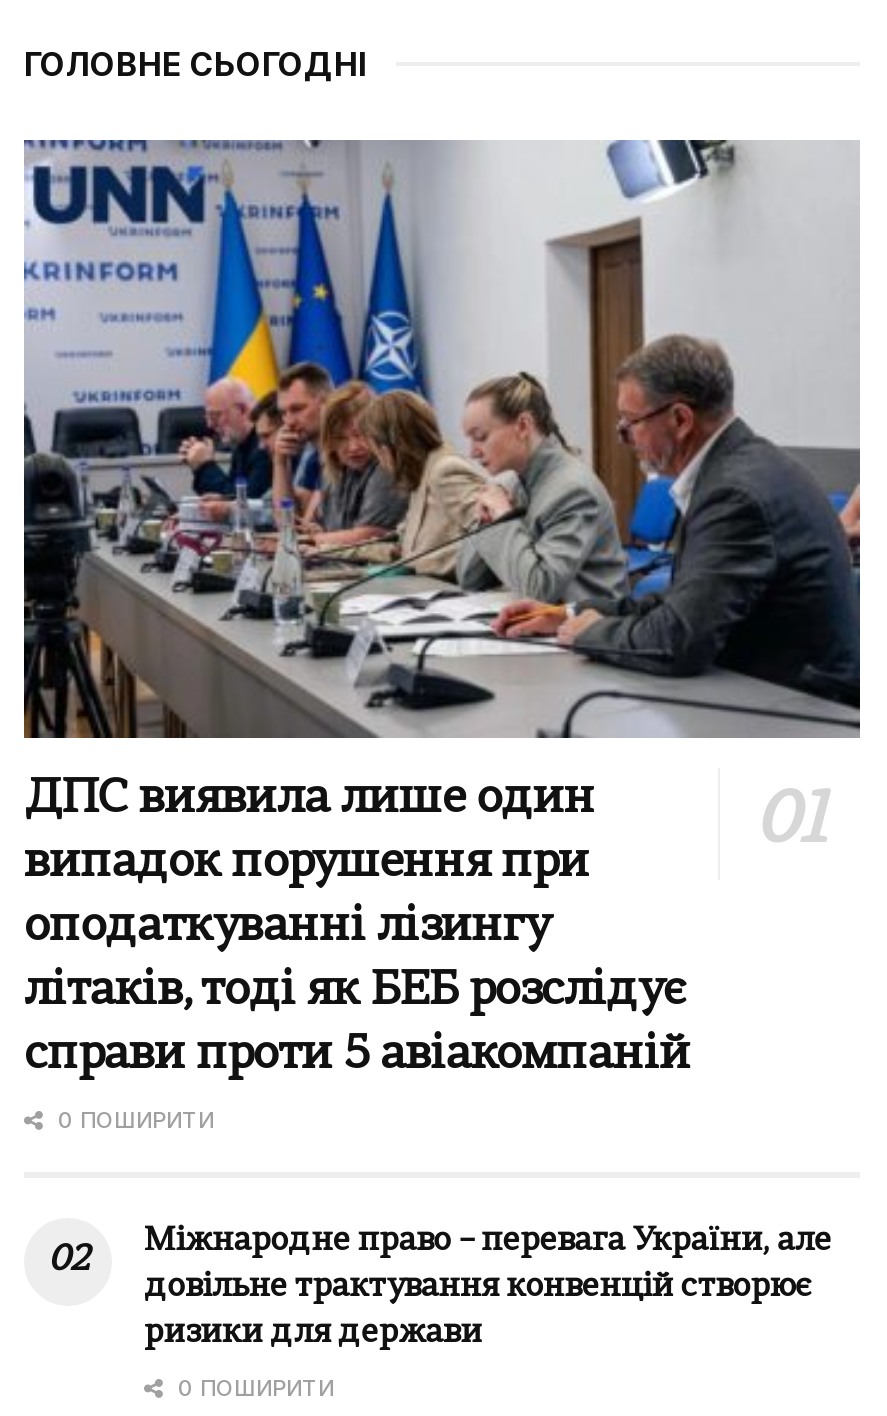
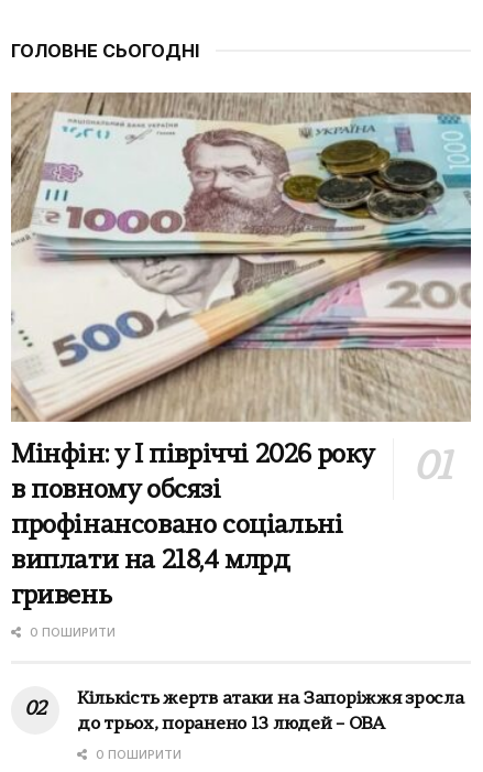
- [image]
- ДПС виявила лише один
- випадок порушення при
- оподаткуванні лізингу
- літаків, тоді як БЕБ розслідує
- справи проти 5 авіакомпаній
+ [image]
+ Мінфін: у І півріччі 2026 року
+ в повному обсязі
+ профінансовано соціальні
+ виплати на 218,4 млрд
+ гривень

- Міжнародне право – перевага України, але
- довільне трактування конвенцій створює
- ризики для держави
+ Кількість жертв атаки на Запоріжжя зросла
+ до трьох, поранено 13 людей – ОВА
